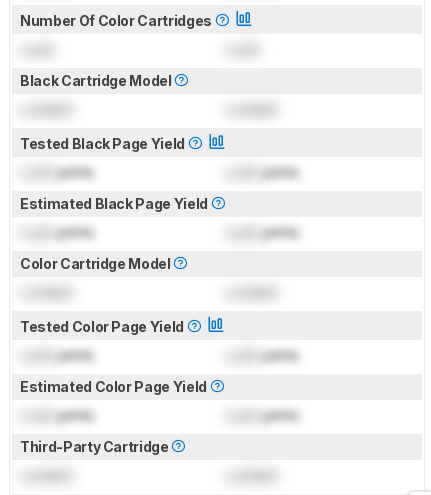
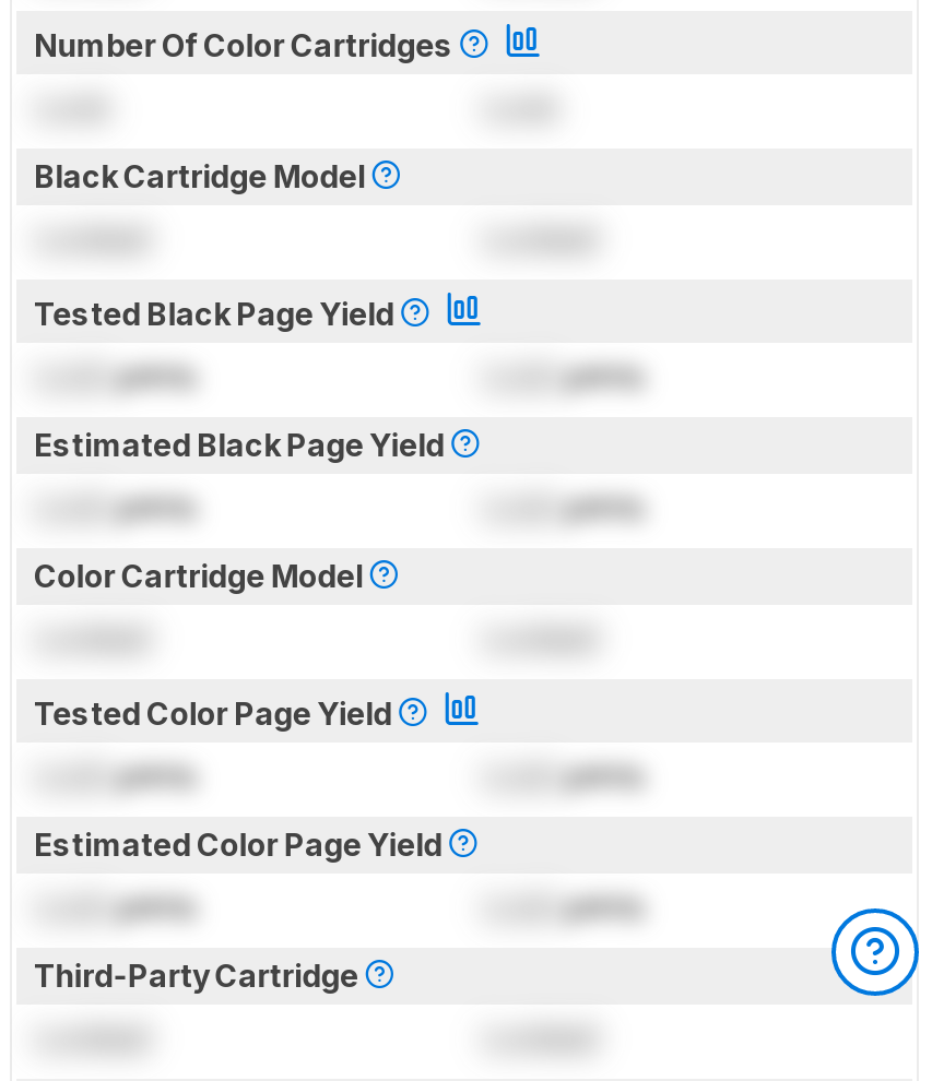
+ [image]
